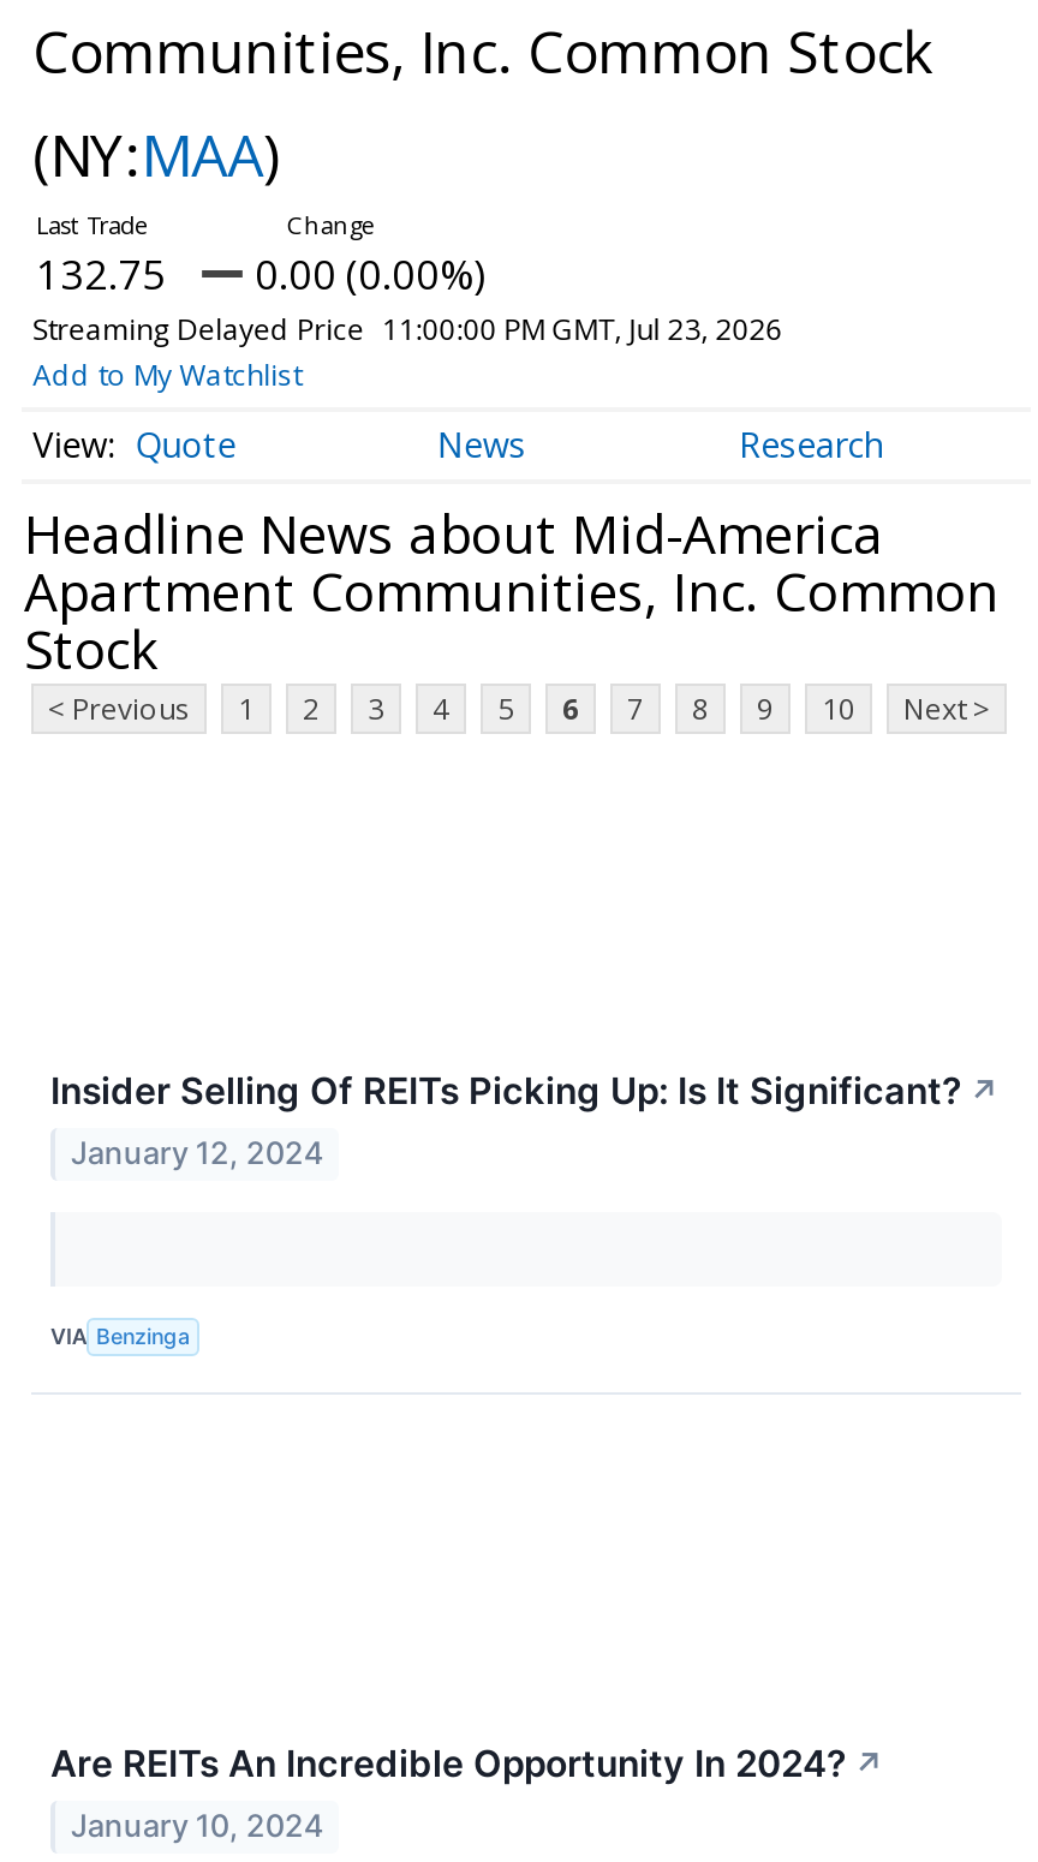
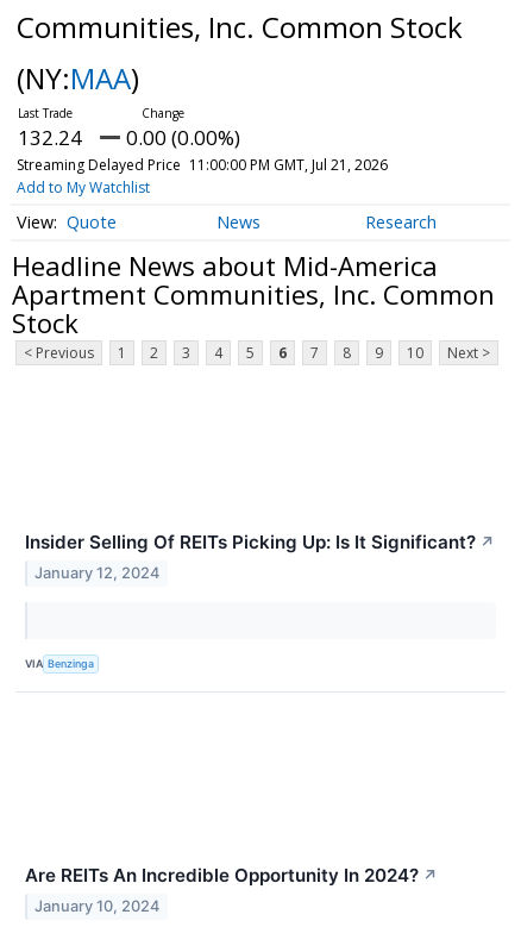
- 132.75 0.00 (0.00%)
+ 132.24 0.00 (0.00%)

- Streaming Delayed Price 11:00:00 PM GMT, Jul 23, 2026
+ Streaming Delayed Price 11:00:00 PM GMT, Jul 21, 2026
